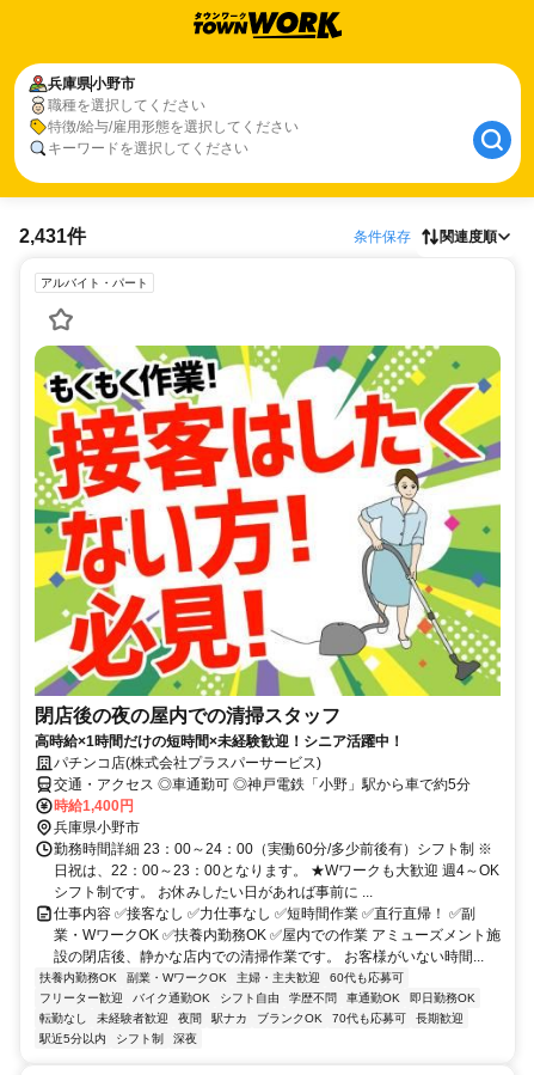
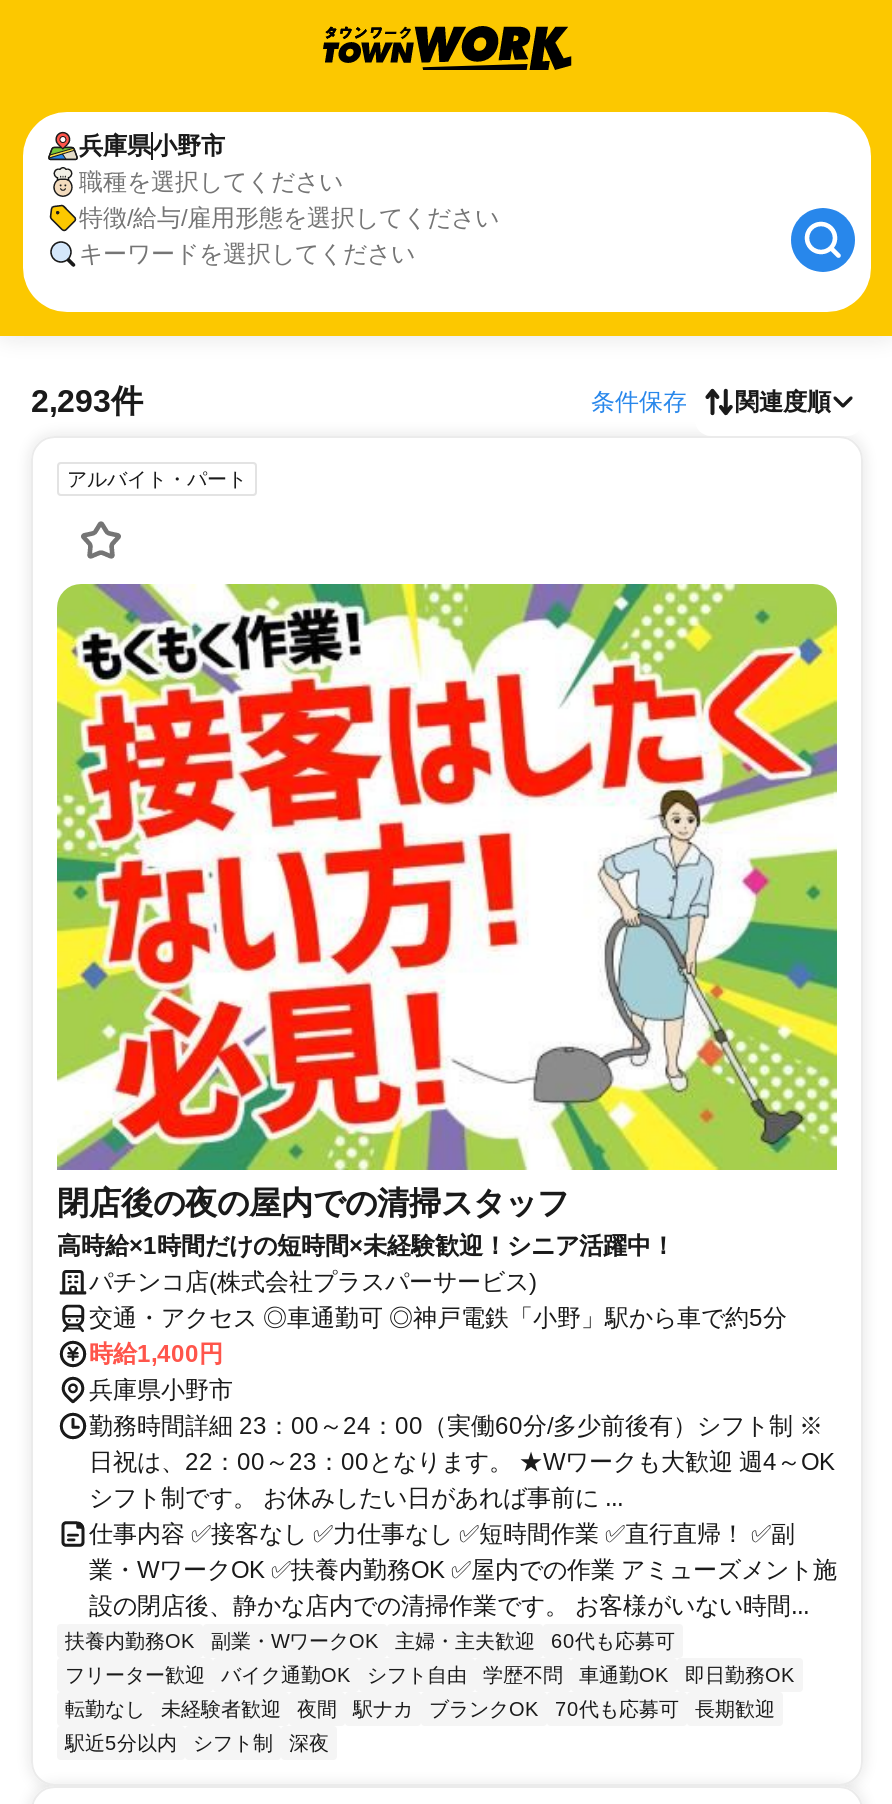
- 2,431件
+ 2,293件
